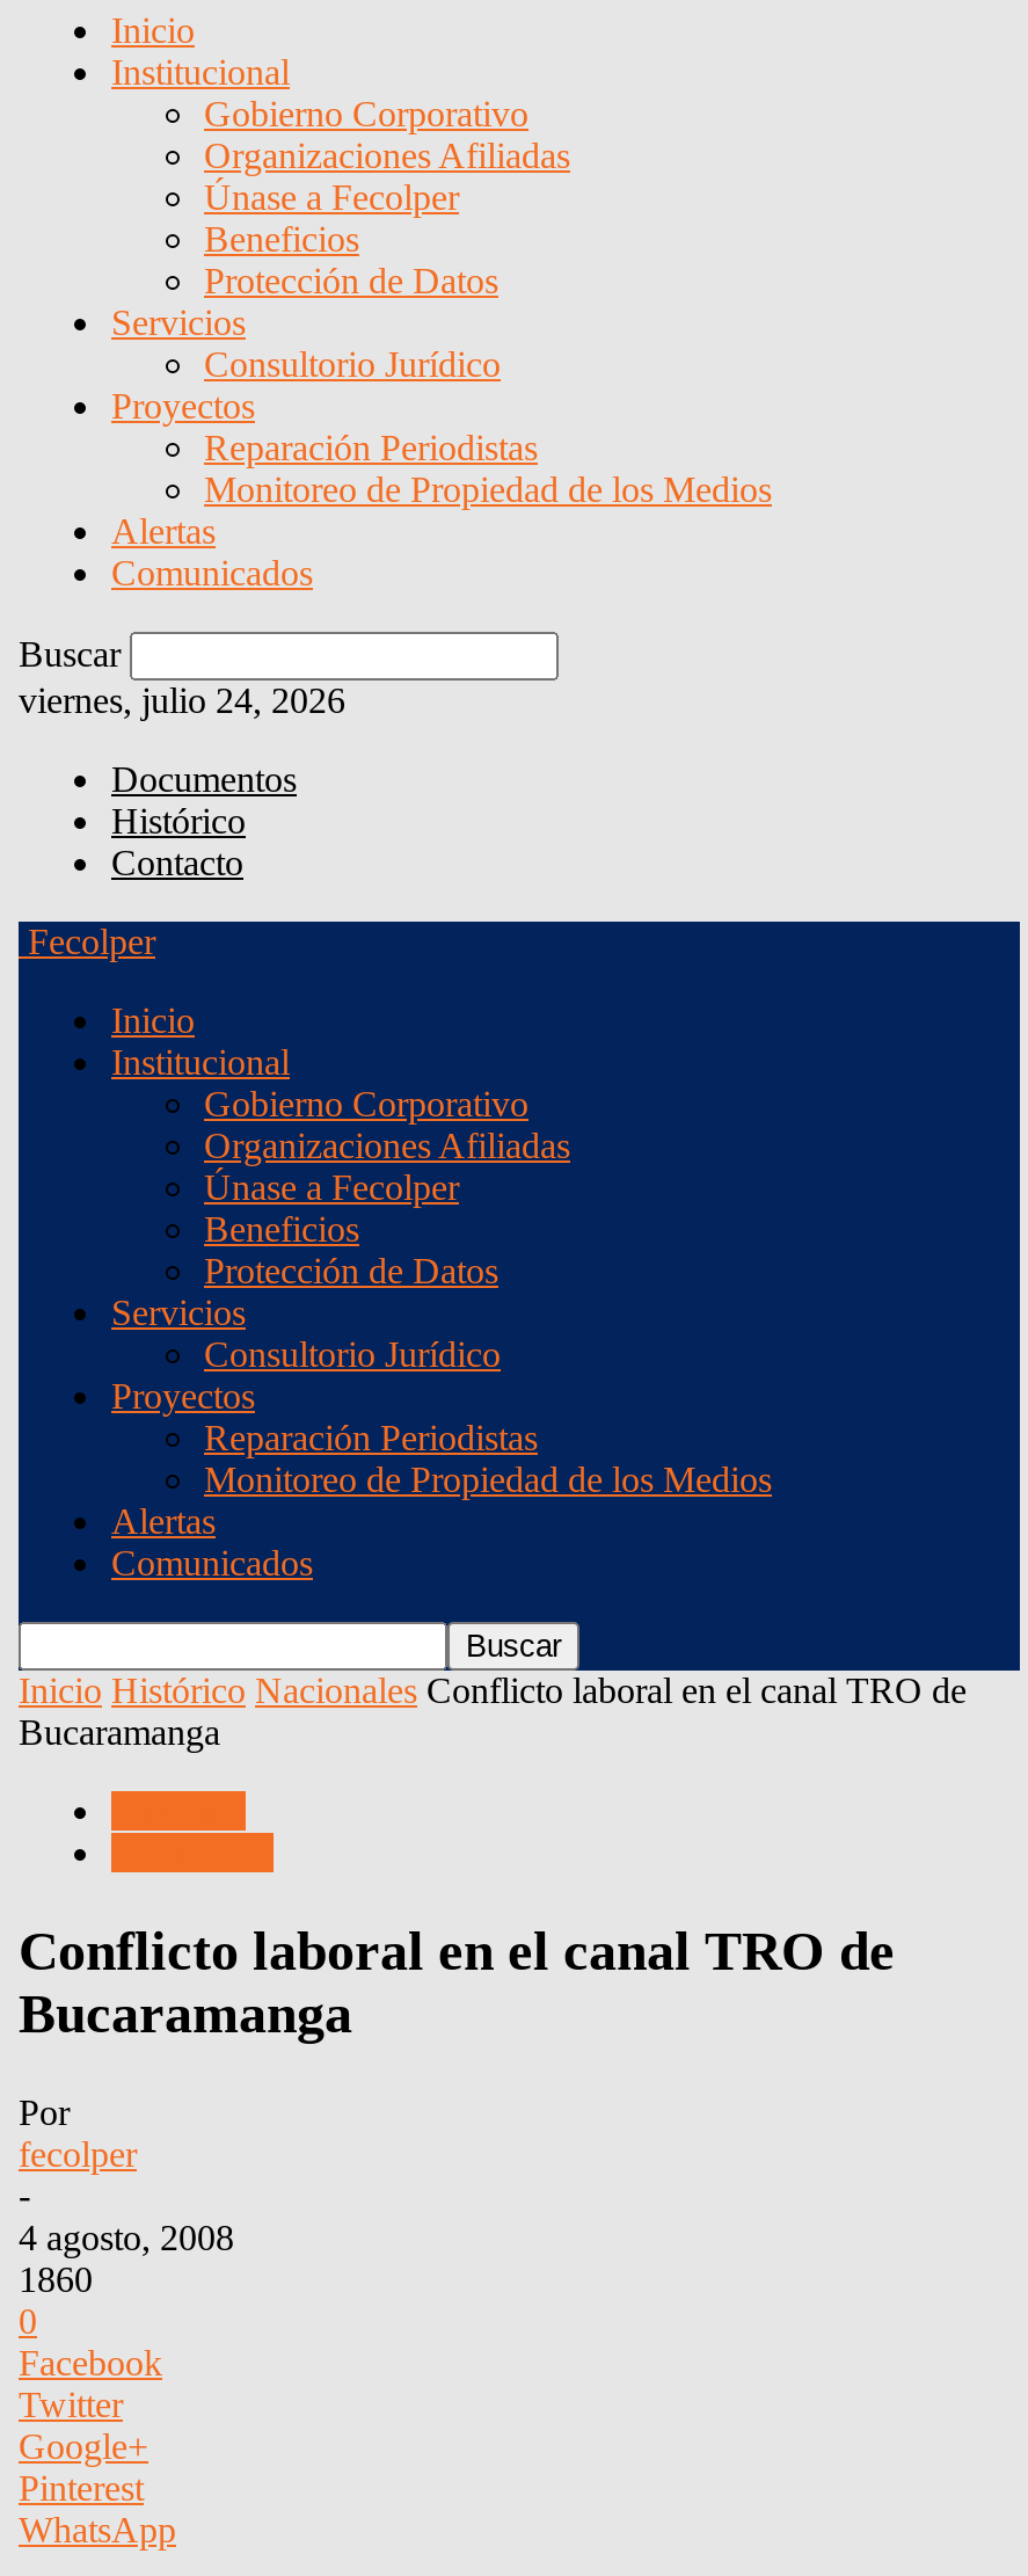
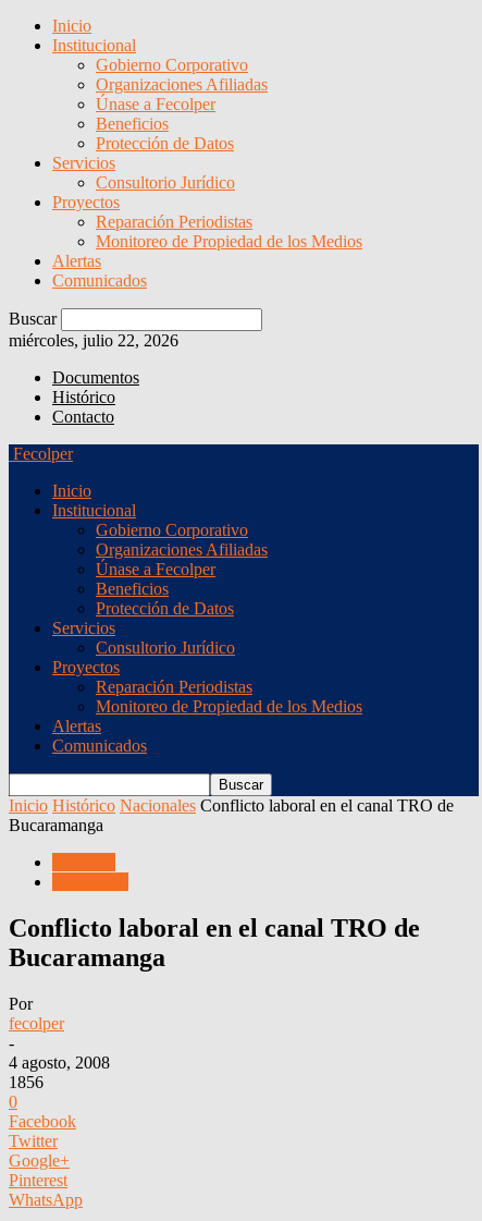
- viernes, julio 24, 2026
+ miércoles, julio 22, 2026

- 1860
+ 1856
